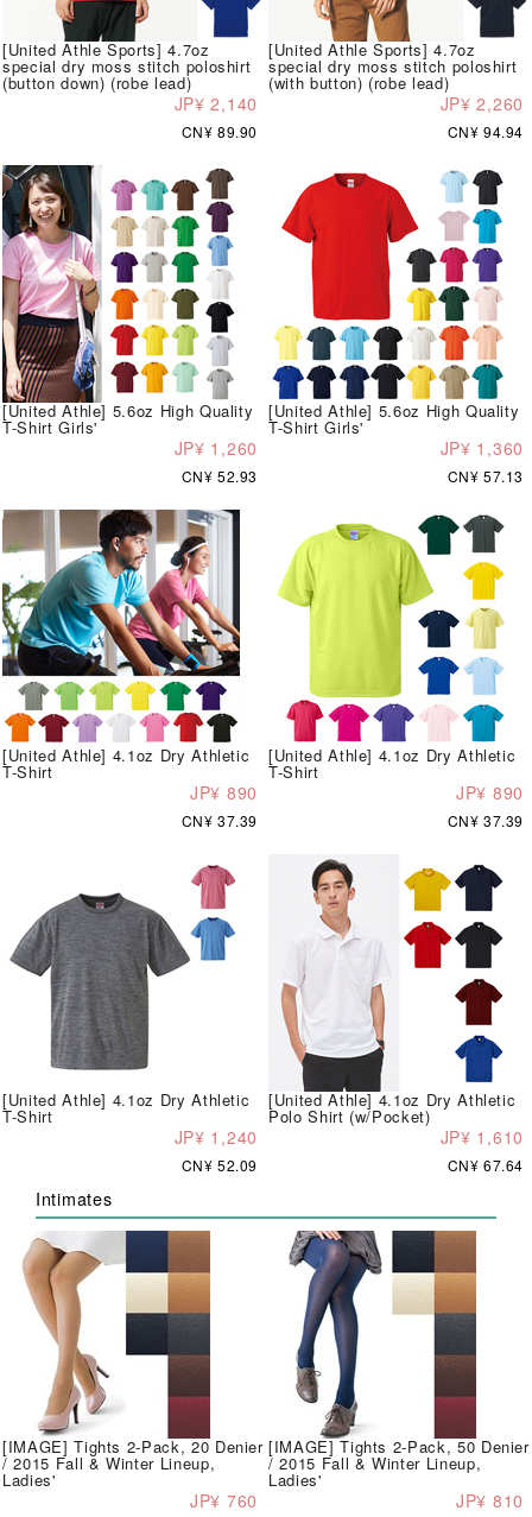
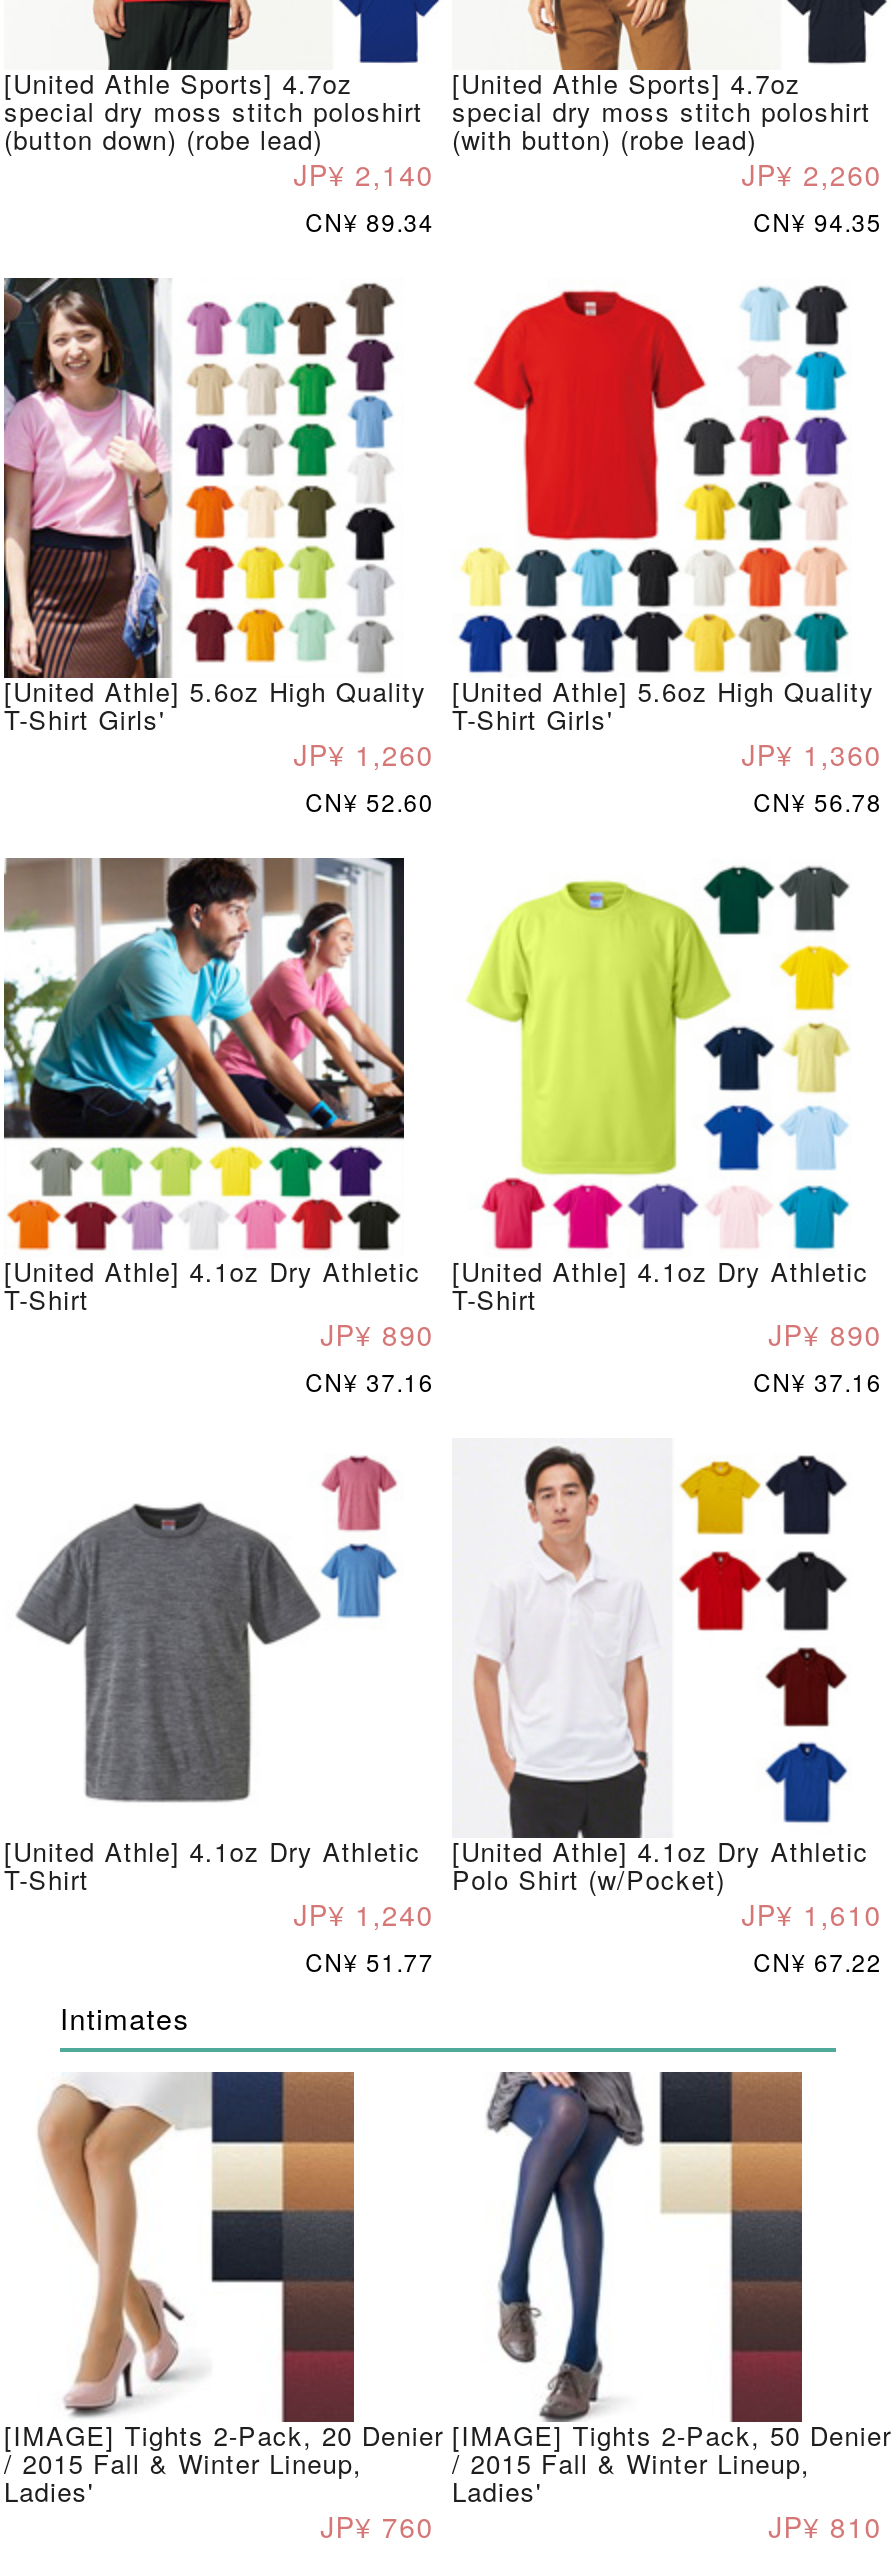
- CN¥ 89.90
+ CN¥ 89.34

- CN¥ 94.94
+ CN¥ 94.35

- CN¥ 52.93
+ CN¥ 52.60

- CN¥ 57.13
+ CN¥ 56.78

- CN¥ 37.39
+ CN¥ 37.16

- CN¥ 37.39
+ CN¥ 37.16

- CN¥ 52.09
+ CN¥ 51.77

- CN¥ 67.64
+ CN¥ 67.22
